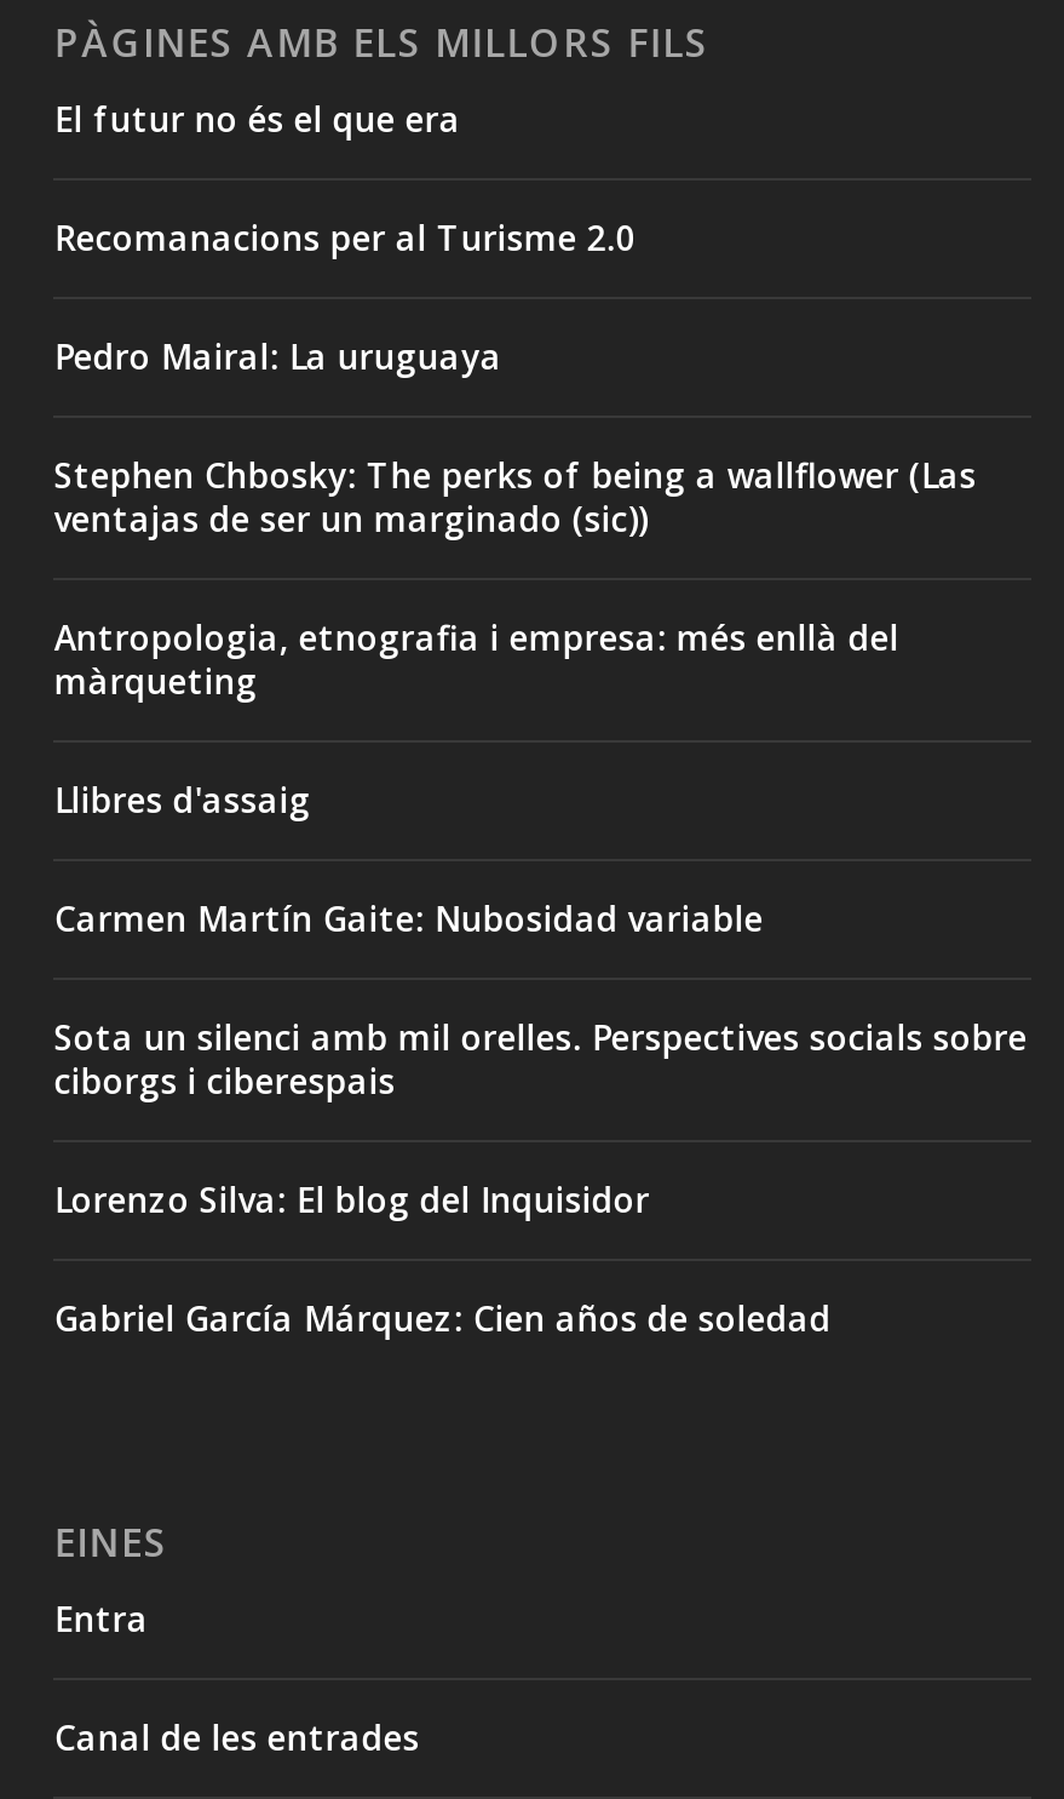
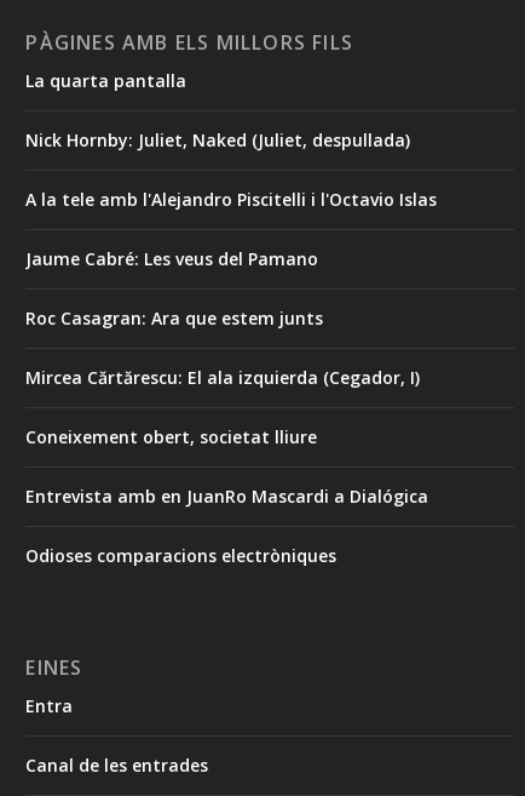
- El futur no és el que era
- Recomanacions per al Turisme 2.0
- Pedro Mairal: La uruguaya
- Stephen Chbosky: The perks of being a wallflower (Las
- ventajas de ser un marginado (sic))
- Antropologia, etnografia i empresa: més enllà del
- màrqueting
- Llibres d'assaig
- Carmen Martín Gaite: Nubosidad variable
- Sota un silenci amb mil orelles. Perspectives socials sobre
- ciborgs i ciberespais
- Lorenzo Silva: El blog del Inquisidor
- Gabriel García Márquez: Cien años de soledad
+ La quarta pantalla
+ Nick Hornby: Juliet, Naked (Juliet, despullada)
+ A la tele amb l'Alejandro Piscitelli i l'Octavio Islas
+ Jaume Cabré: Les veus del Pamano
+ Roc Casagran: Ara que estem junts
+ Mircea Cărtărescu: El ala izquierda (Cegador, I)
+ Coneixement obert, societat lliure
+ Entrevista amb en JuanRo Mascardi a Dialógica
+ Odioses comparacions electròniques
